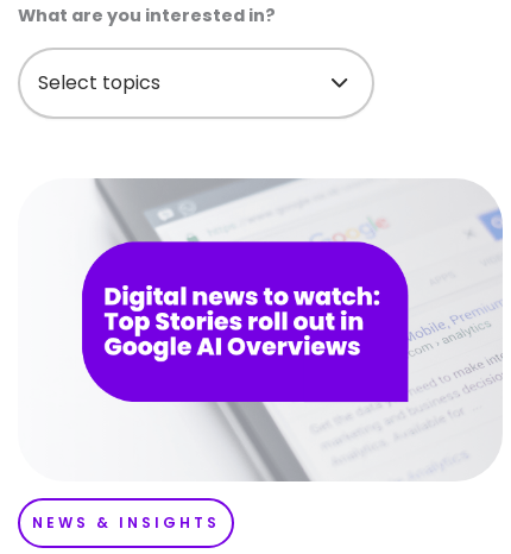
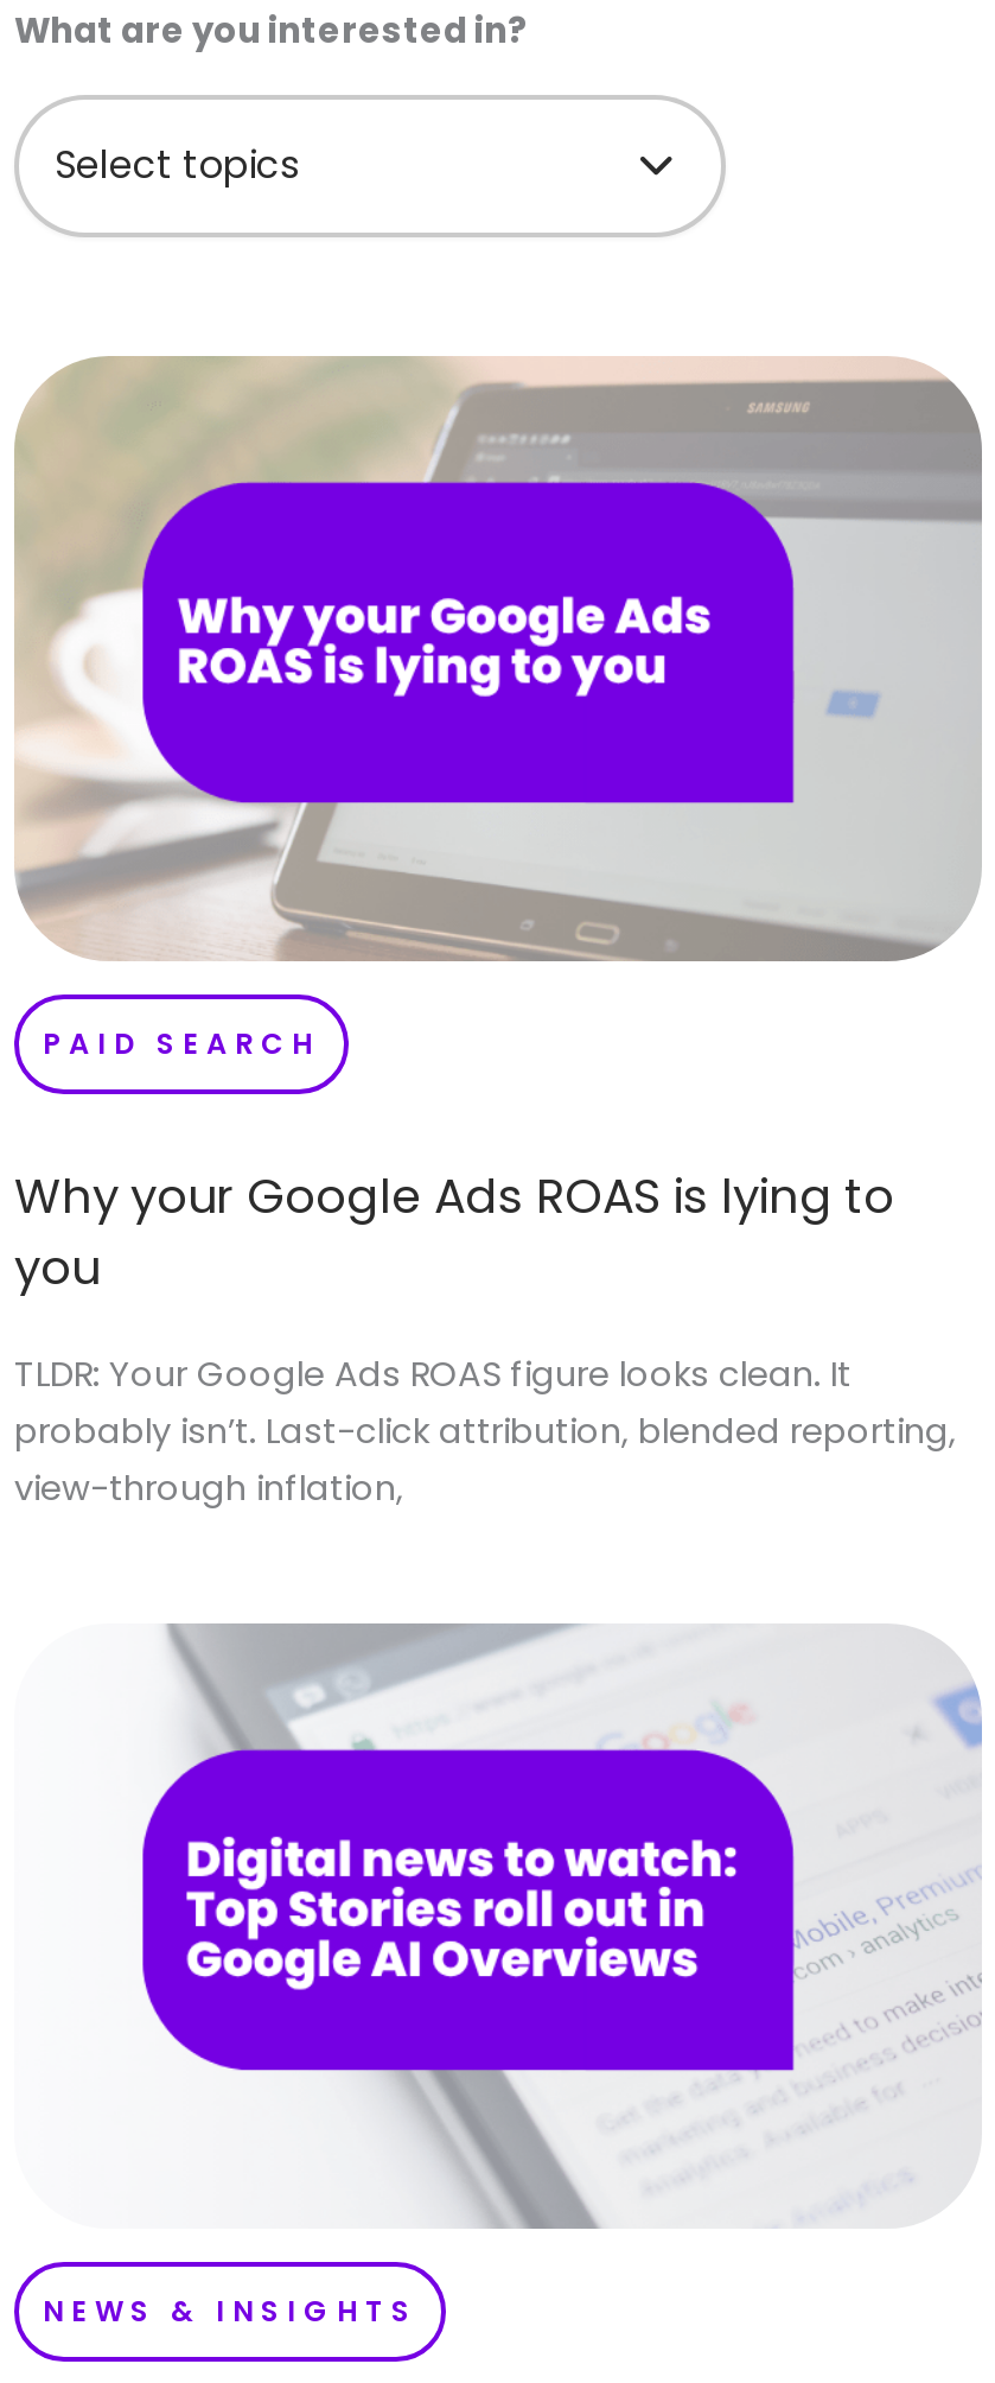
+ [image]
+ PAID SEARCH
+ Why your Google Ads ROAS is lying to
+ you
+ TLDR: Your Google Ads ROAS figure looks clean. It
+ probably isn’t. Last-click attribution, blended reporting,
+ view-through inflation,
